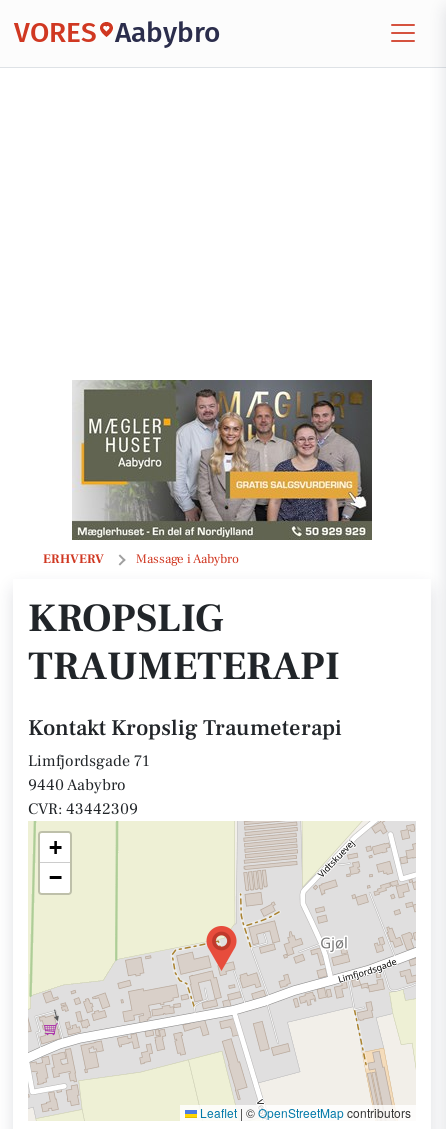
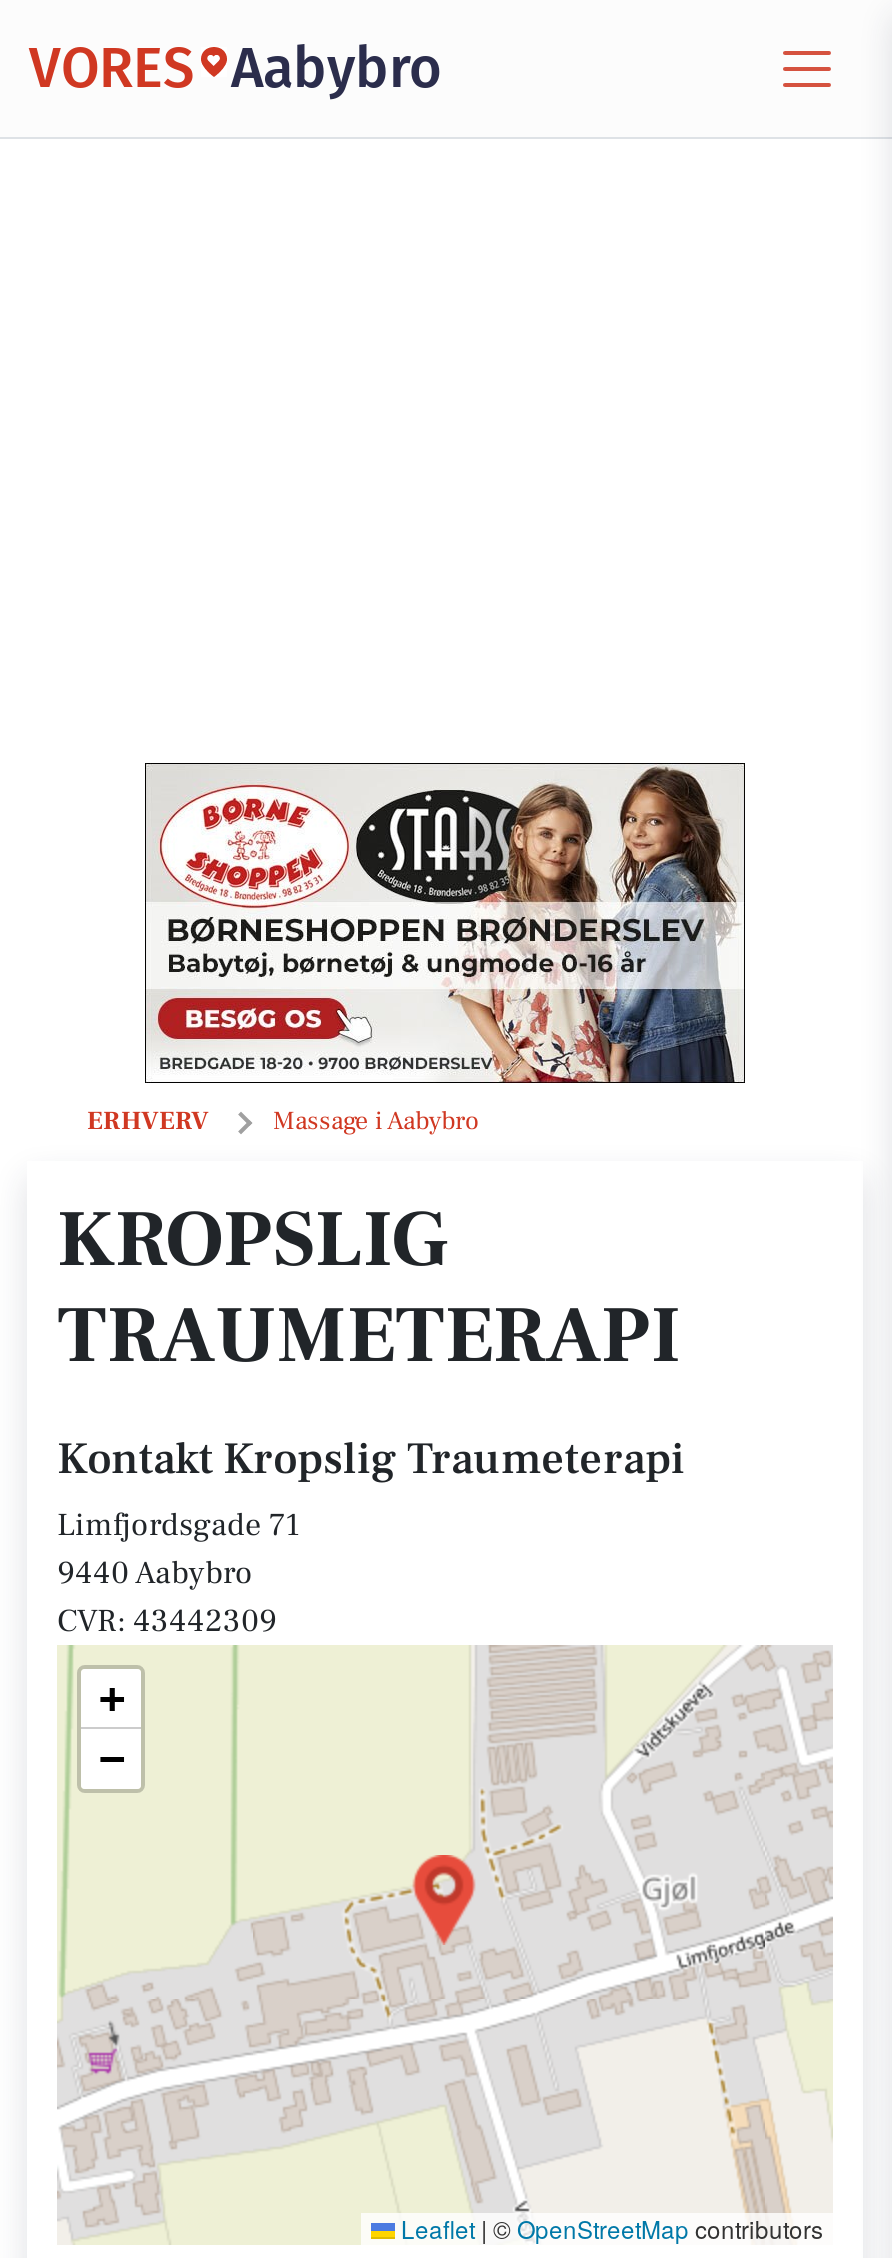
- [image]
+ [image]
